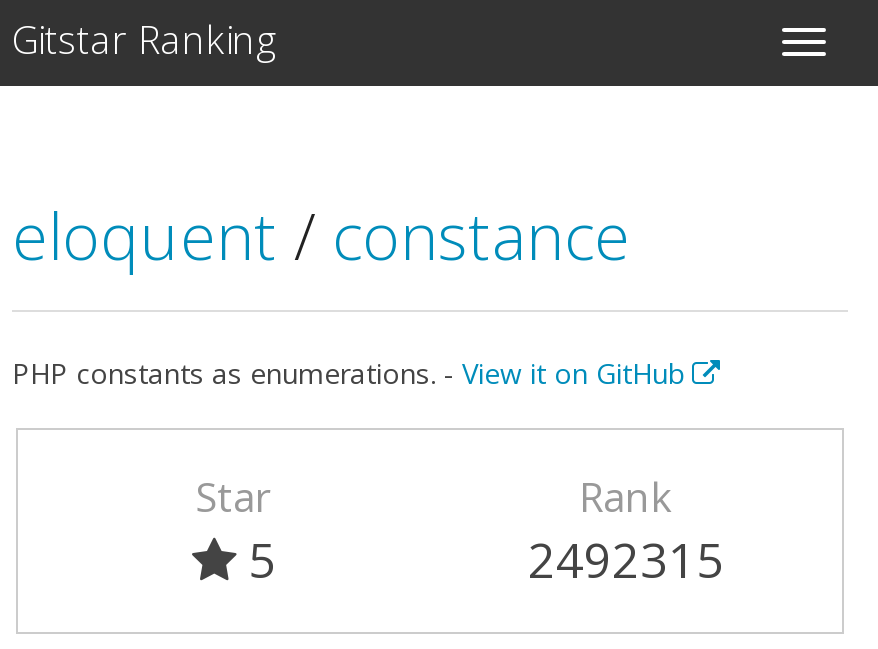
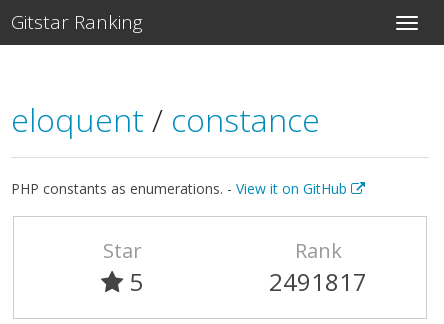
- 2492315
+ 2491817
